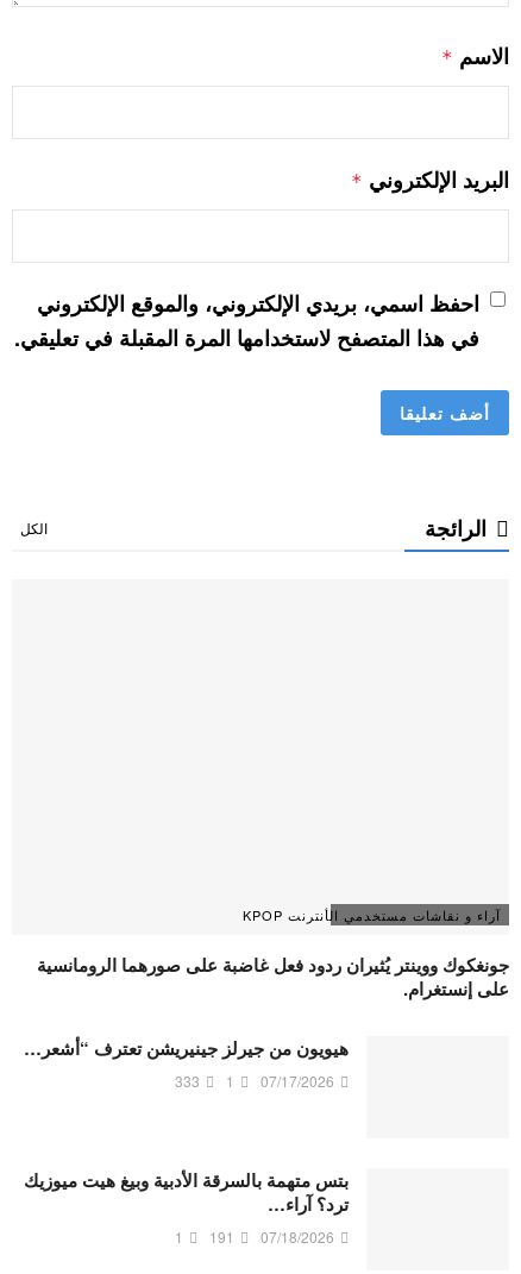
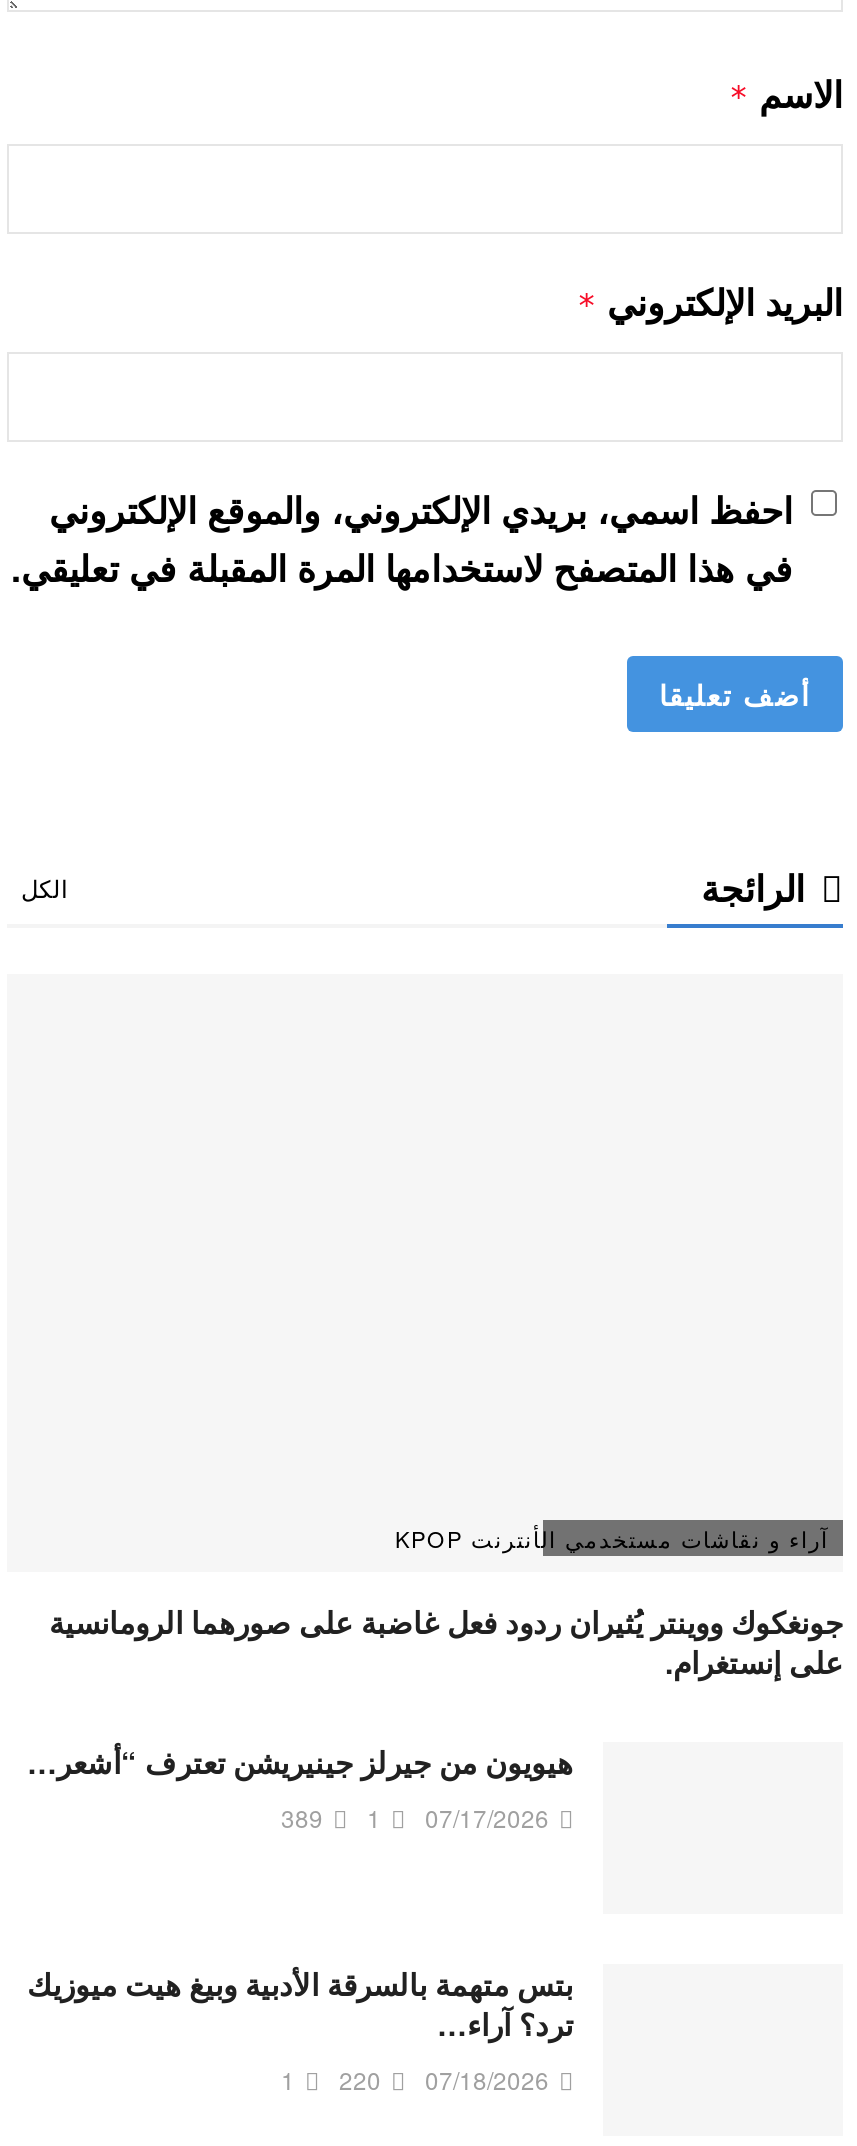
- 333 1 07/17/2026
+ 389 1 07/17/2026

- 1 191 07/18/2026
+ 1 220 07/18/2026
